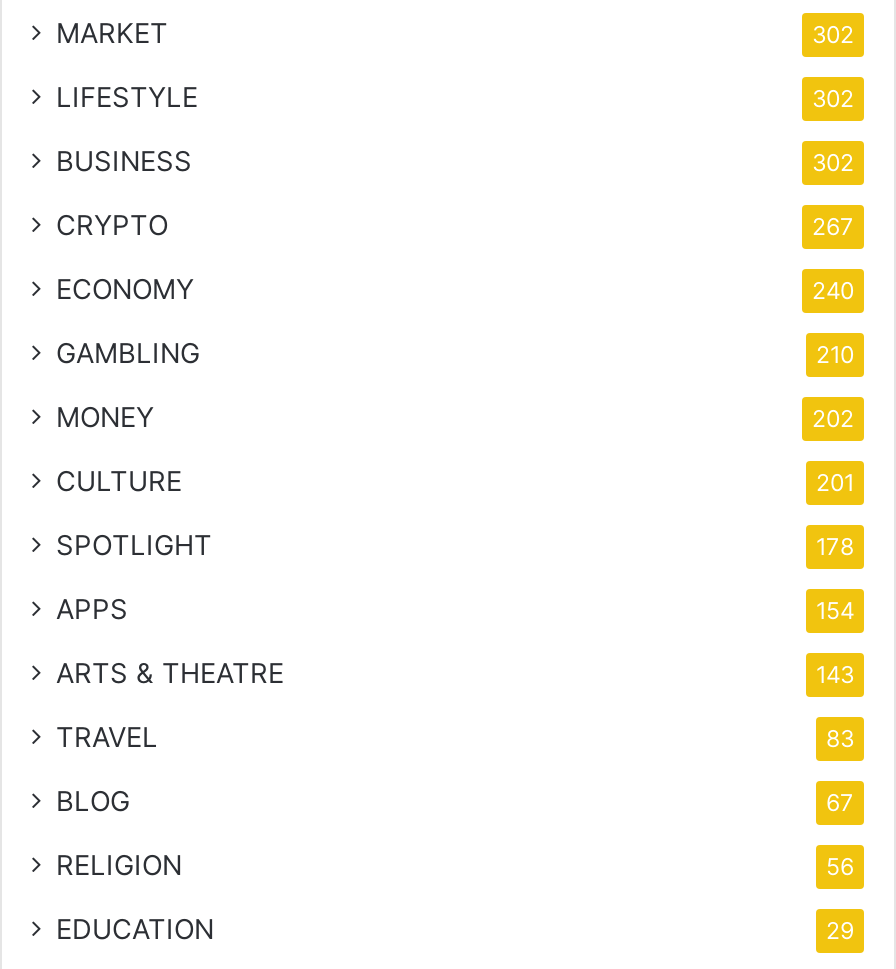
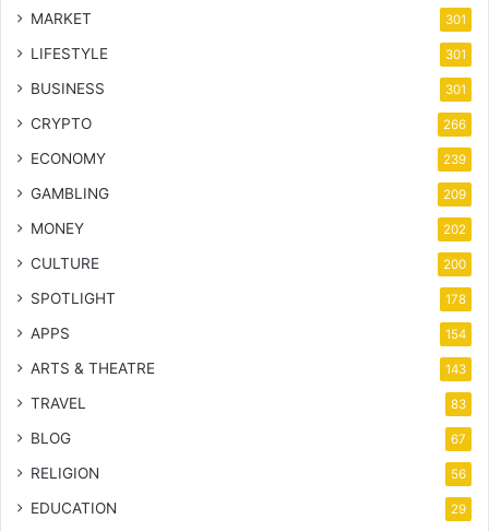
- 302
+ 301

- 302
+ 301

- 302
+ 301

- 267
+ 266

- 240
+ 239

- 210
+ 209

- 201
+ 200
